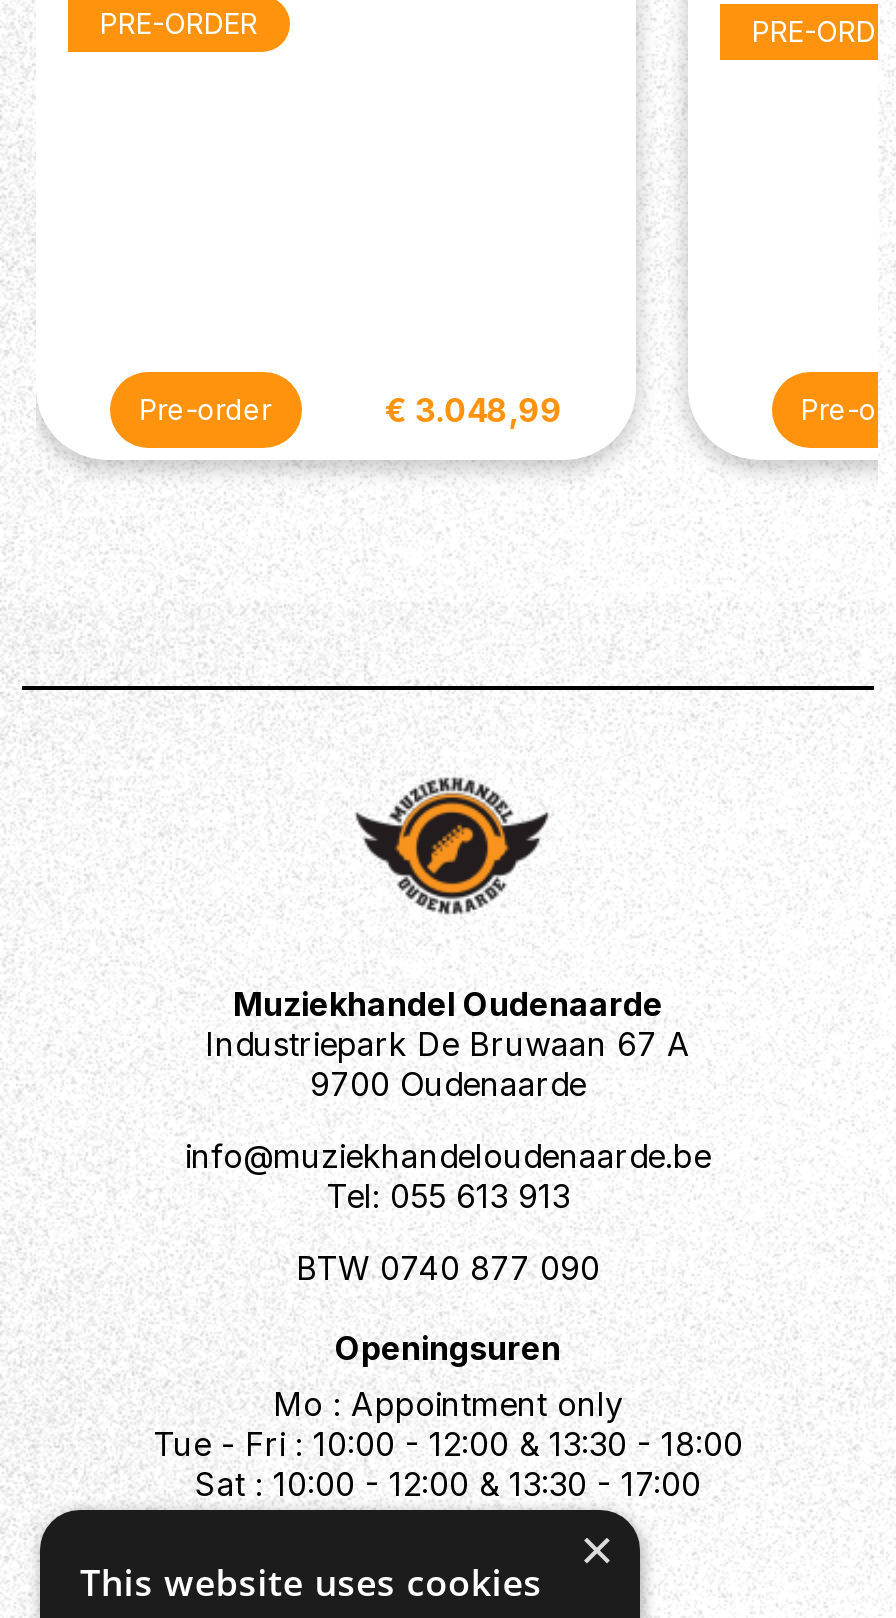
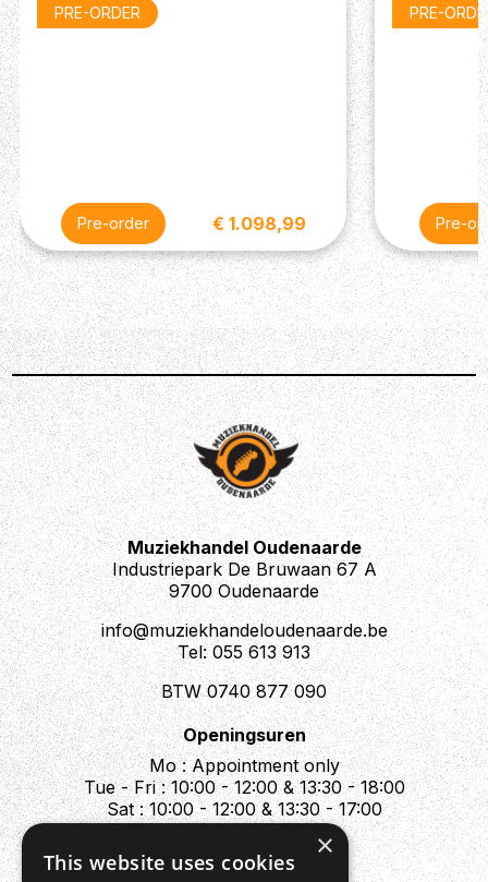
- € 3.048,99
+ € 1.098,99
